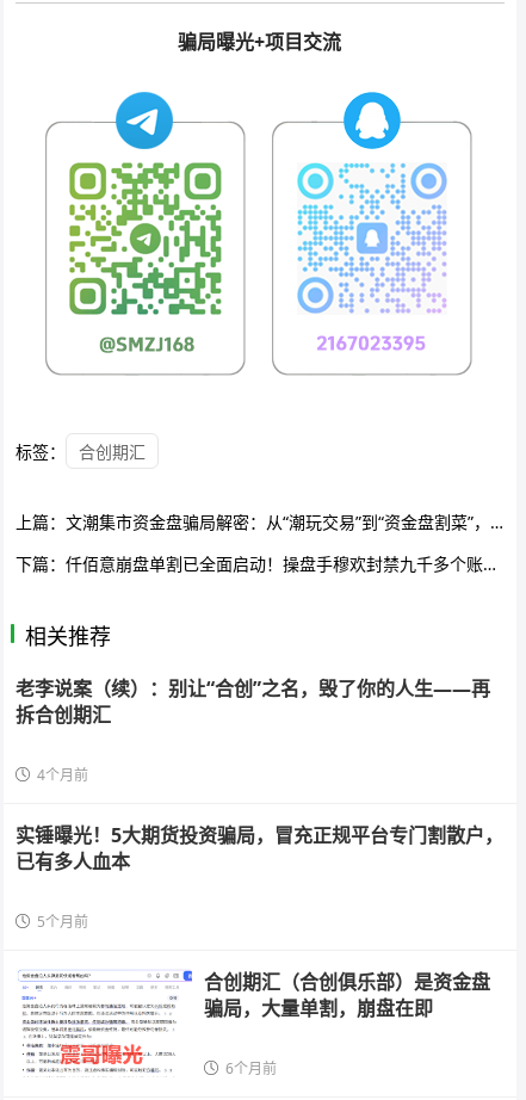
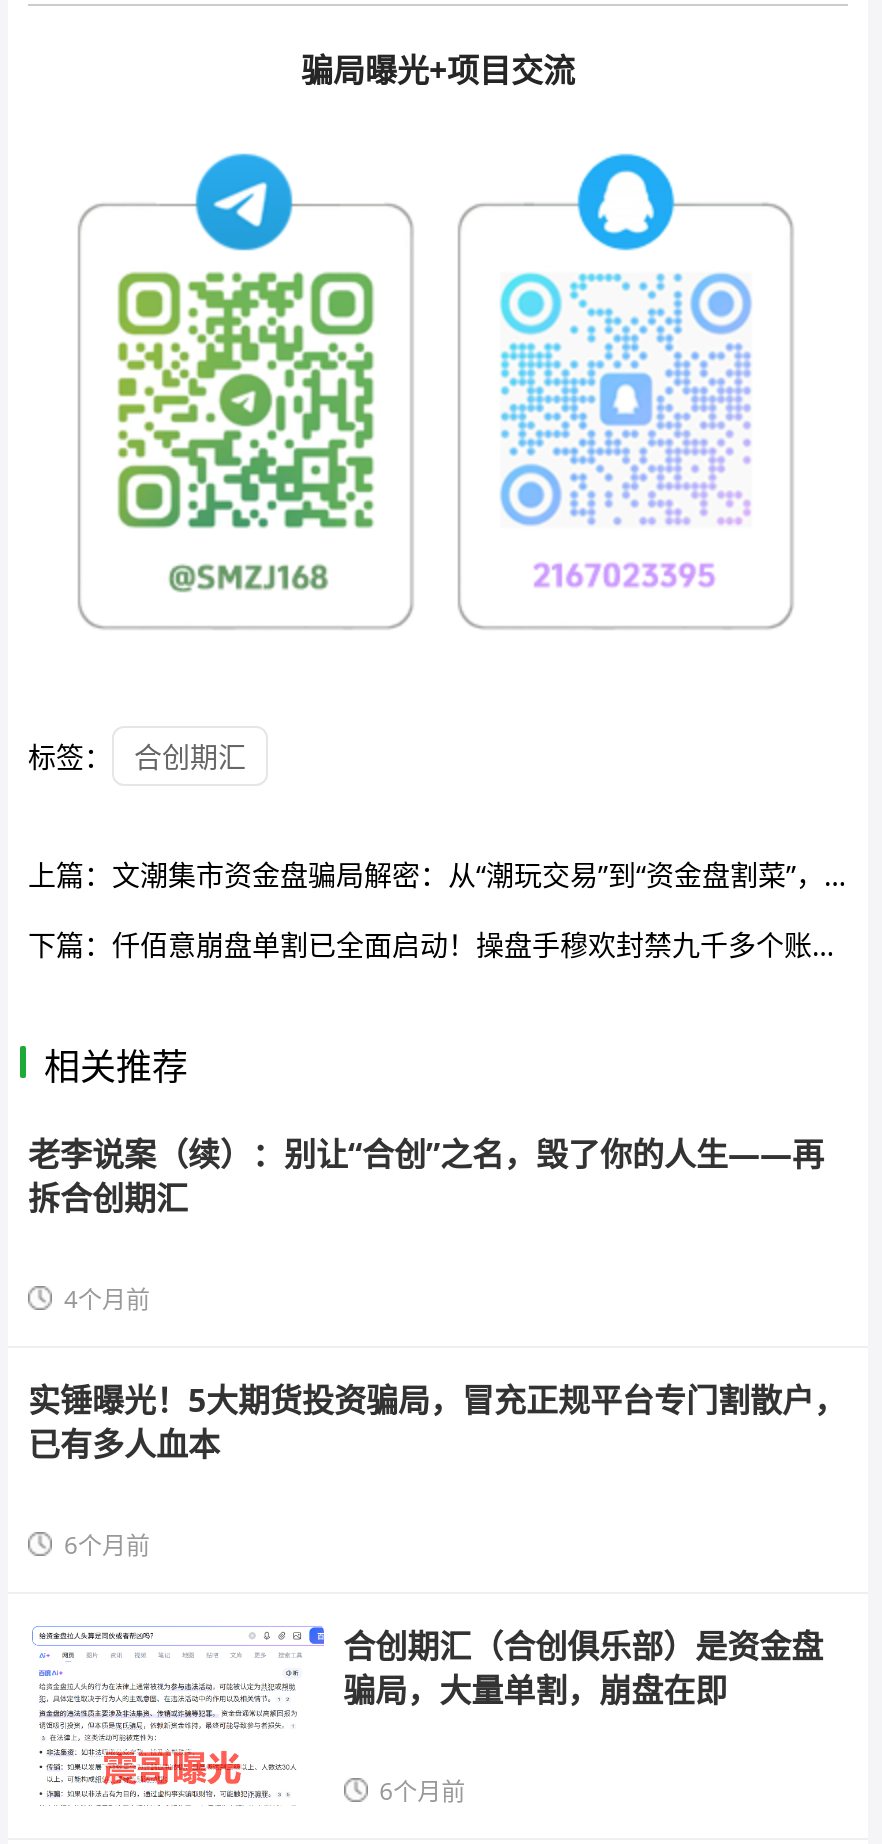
- 5个月前
+ 6个月前
